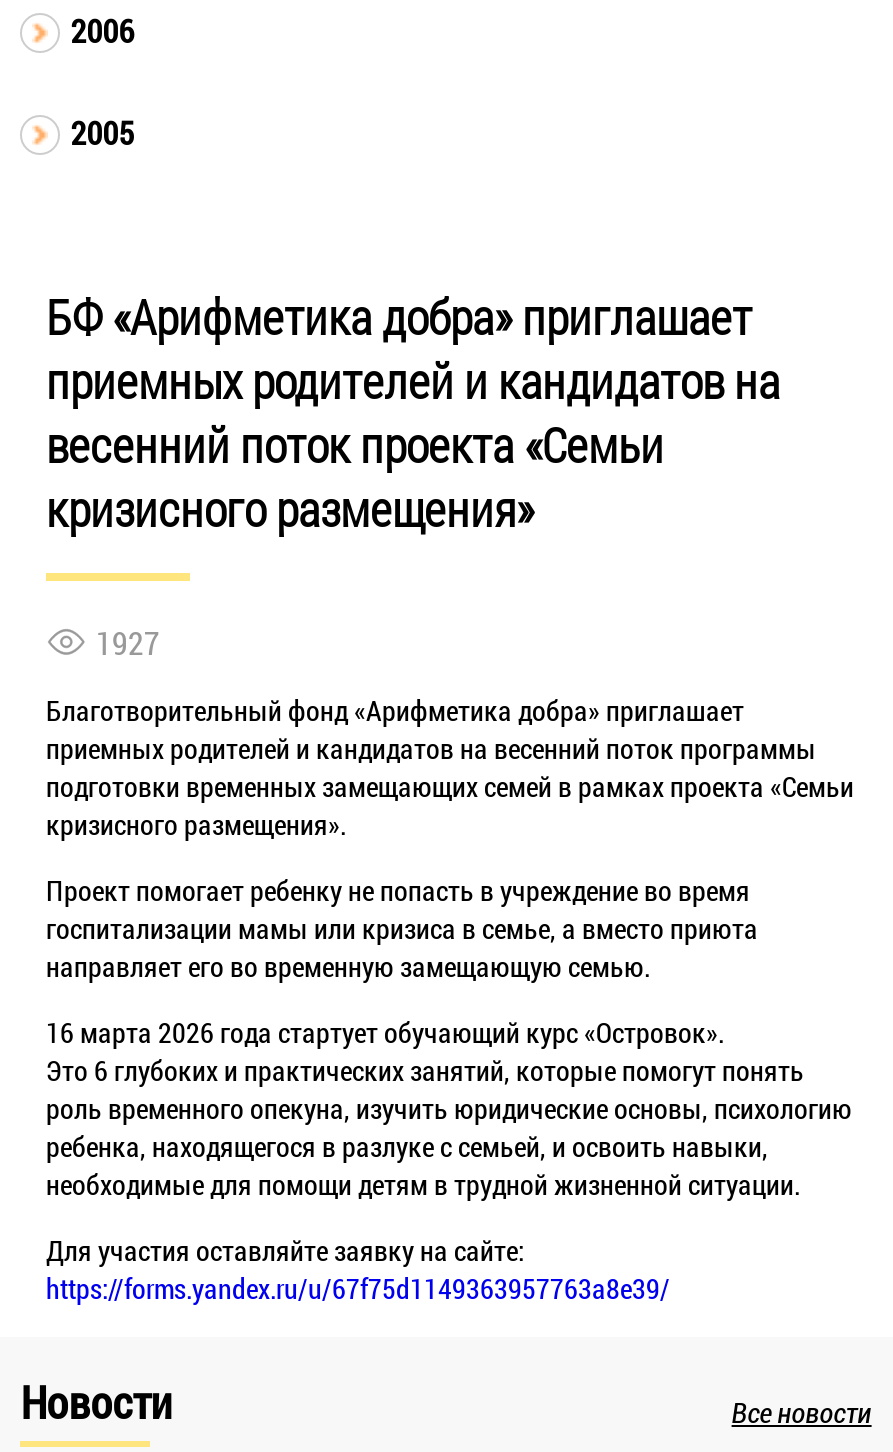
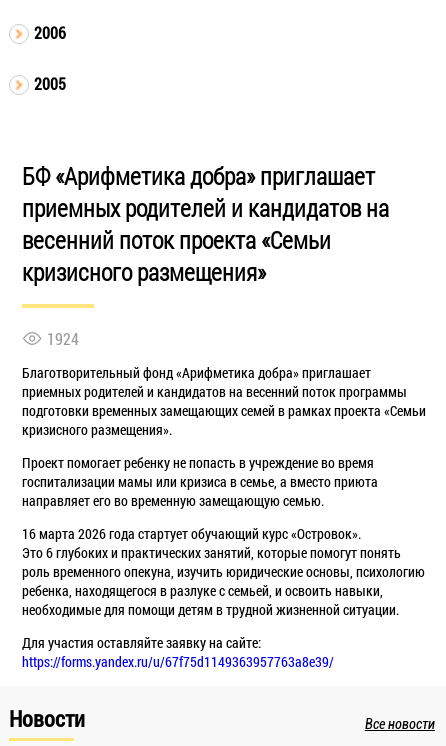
- 1927
+ 1924
